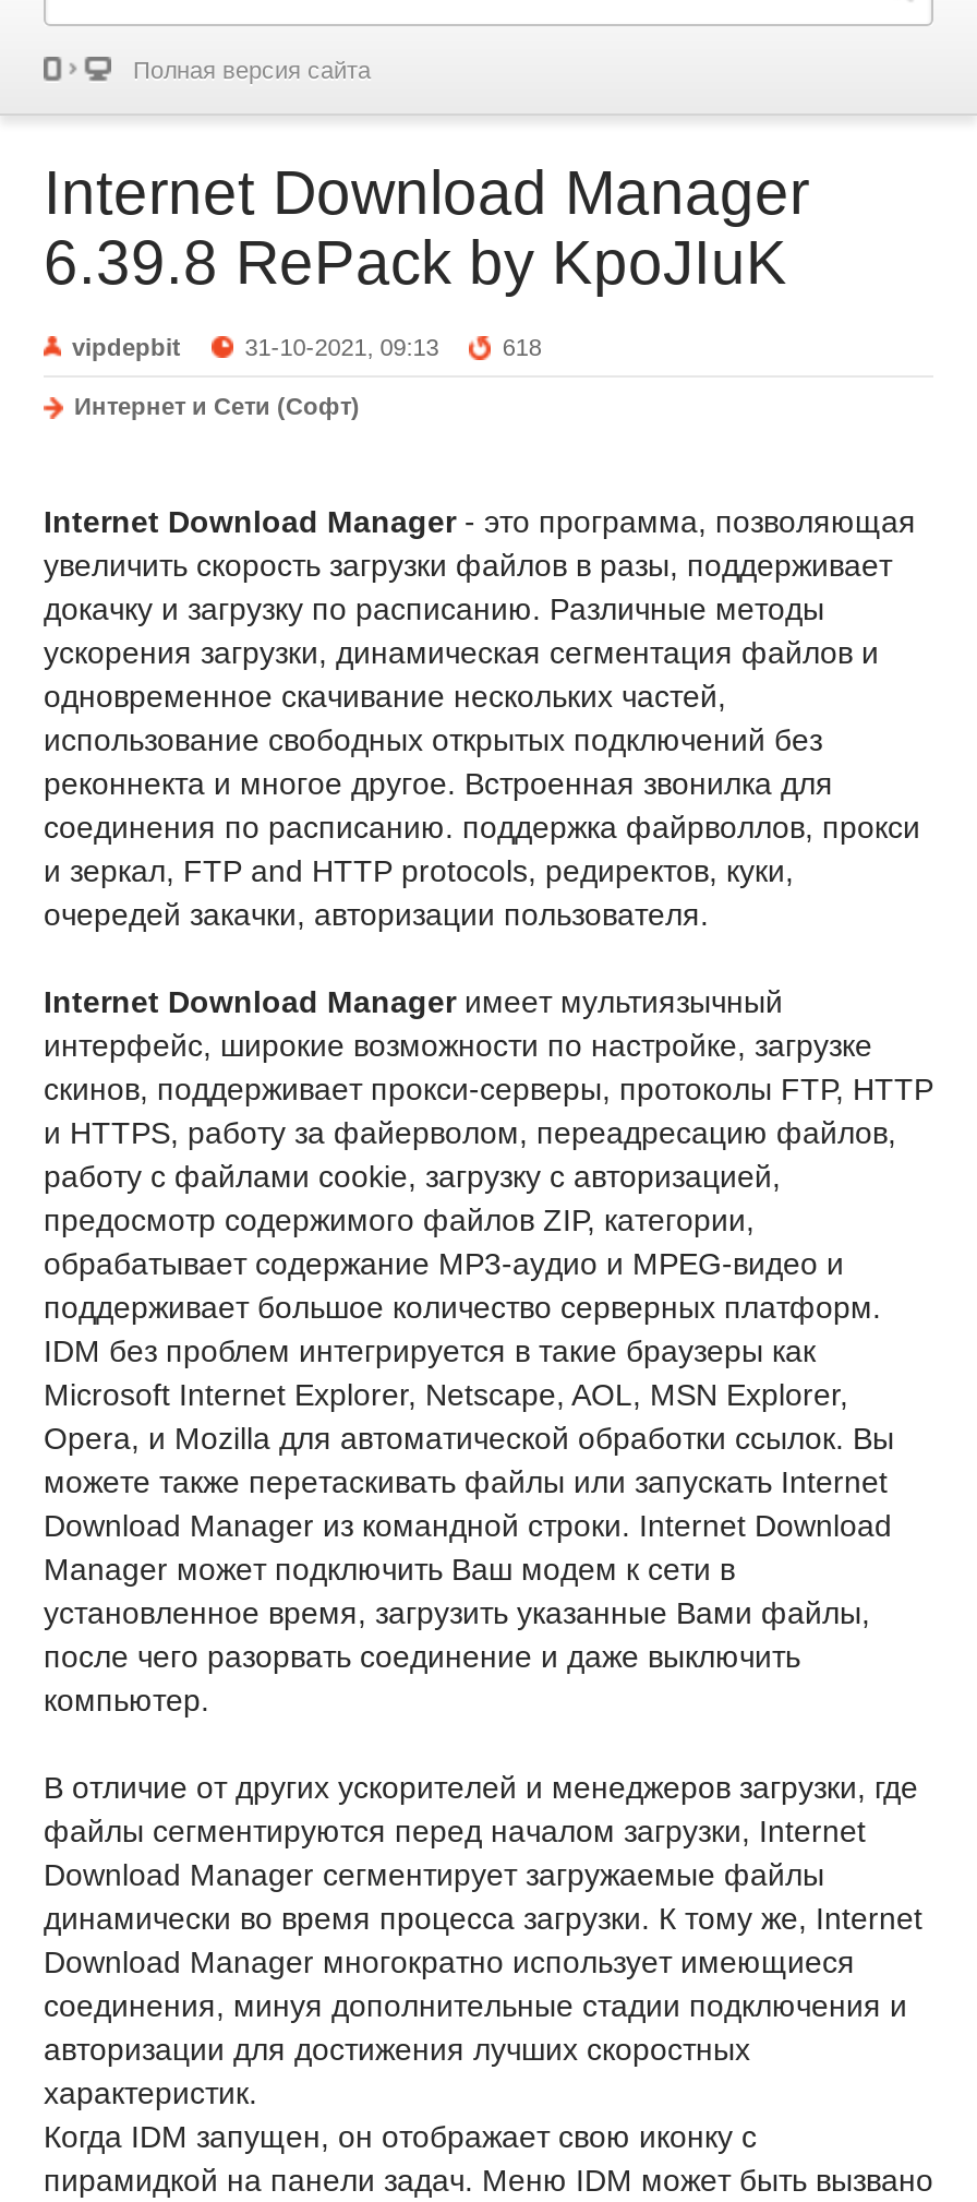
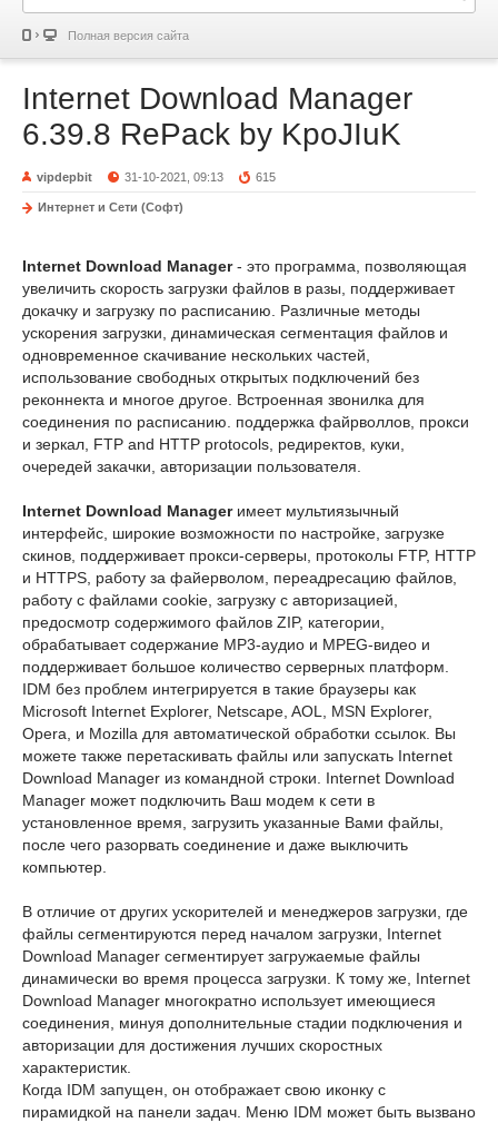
- 618
+ 615
